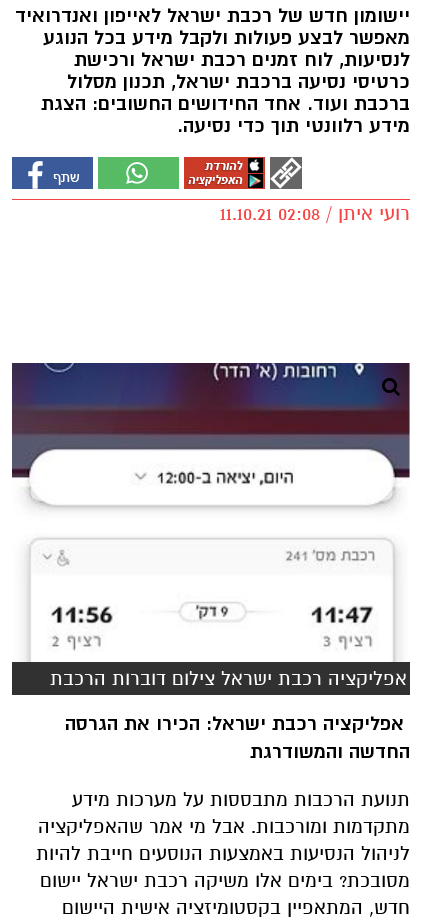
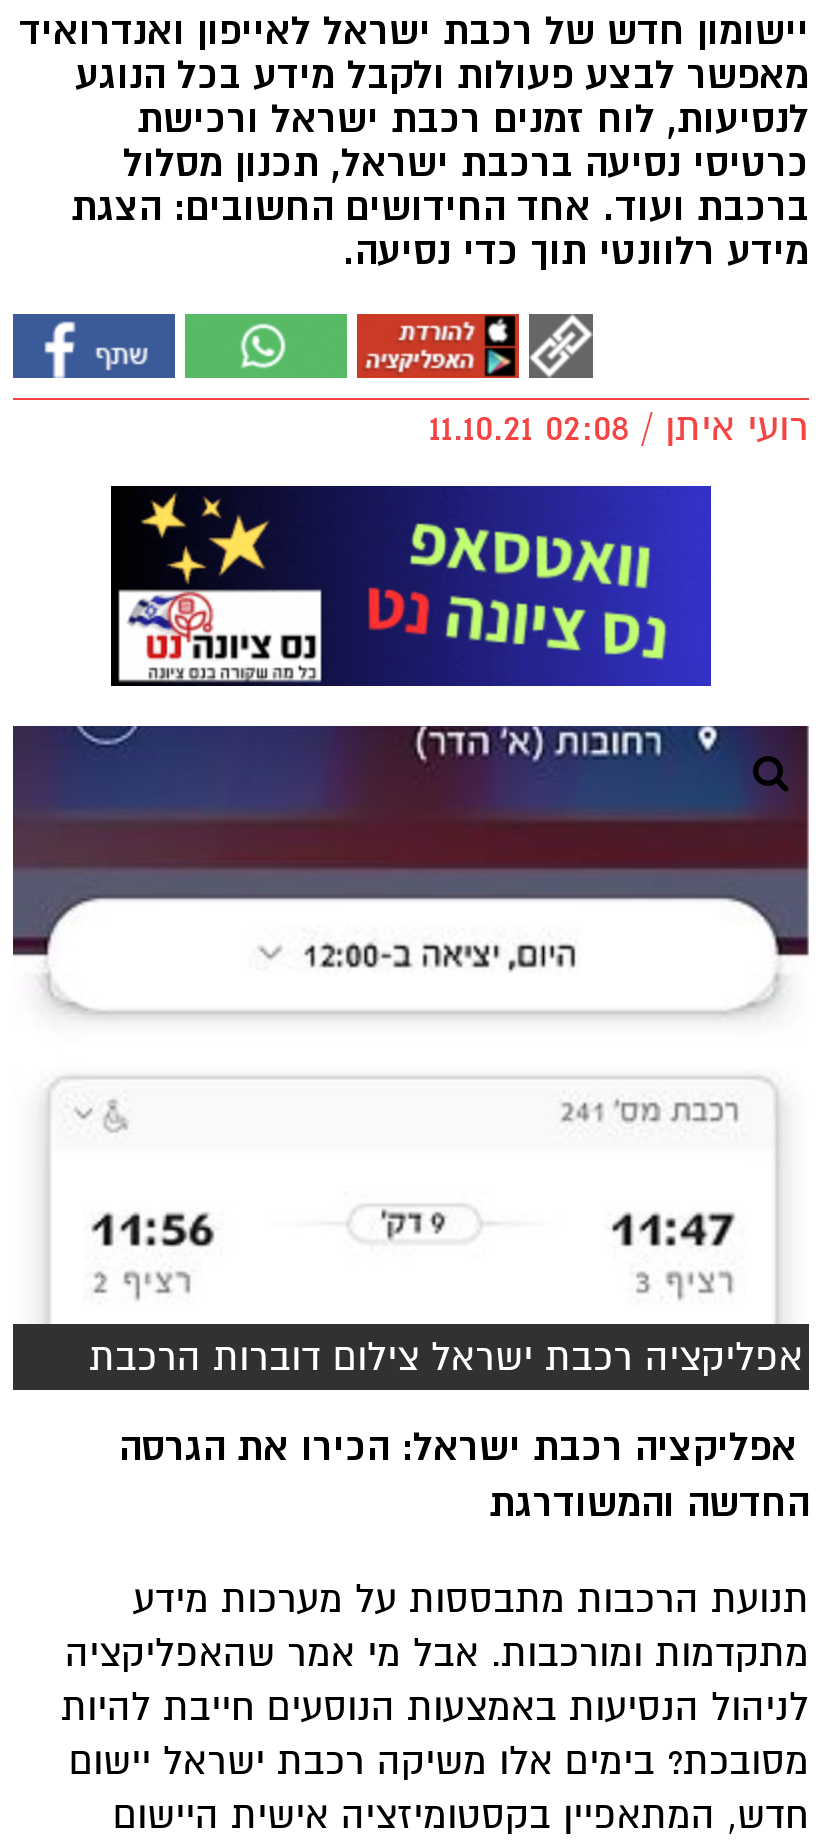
+ [image]
